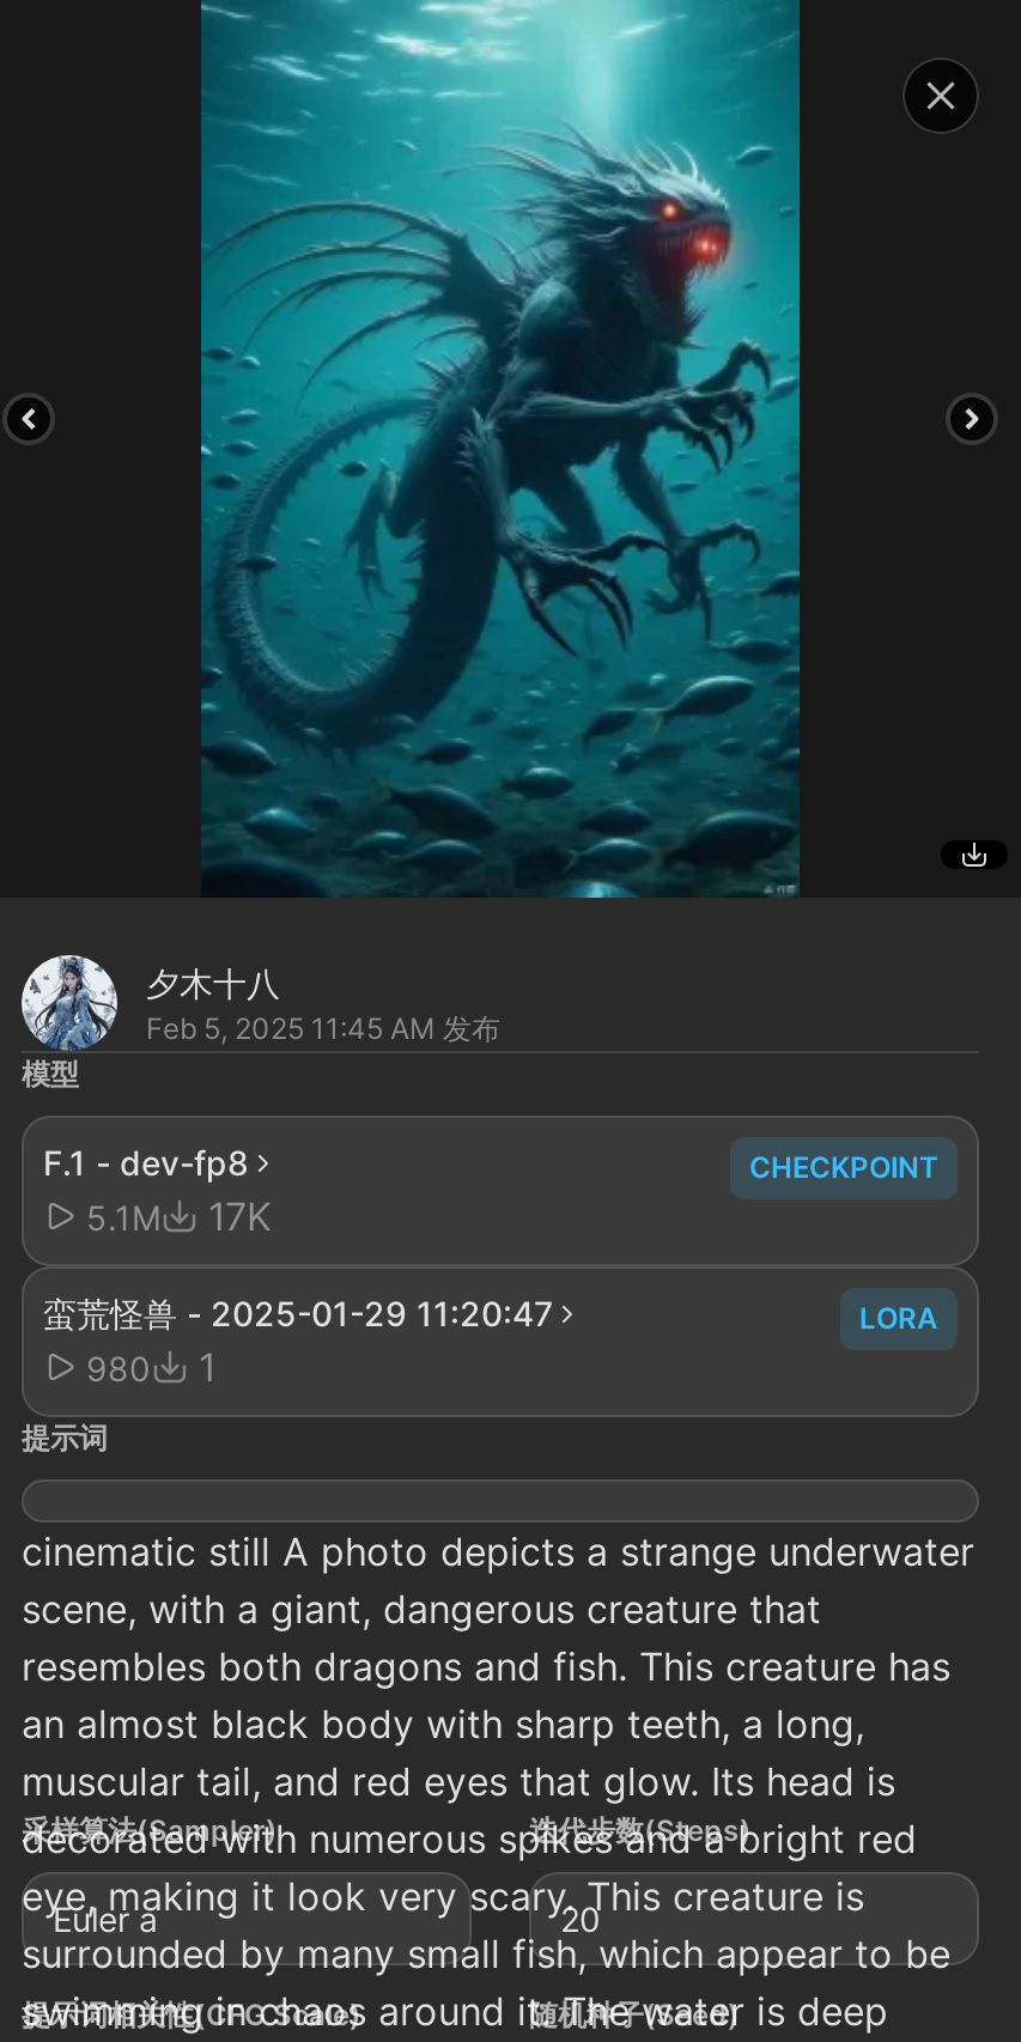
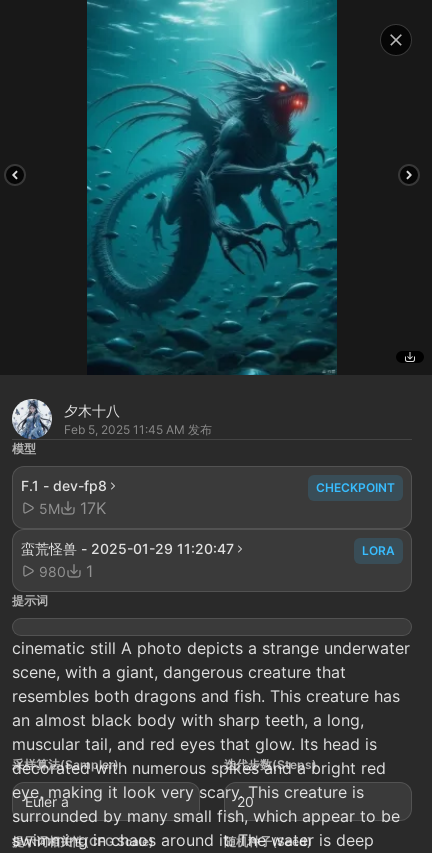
- 5.1M 17K
+ 5M 17K
